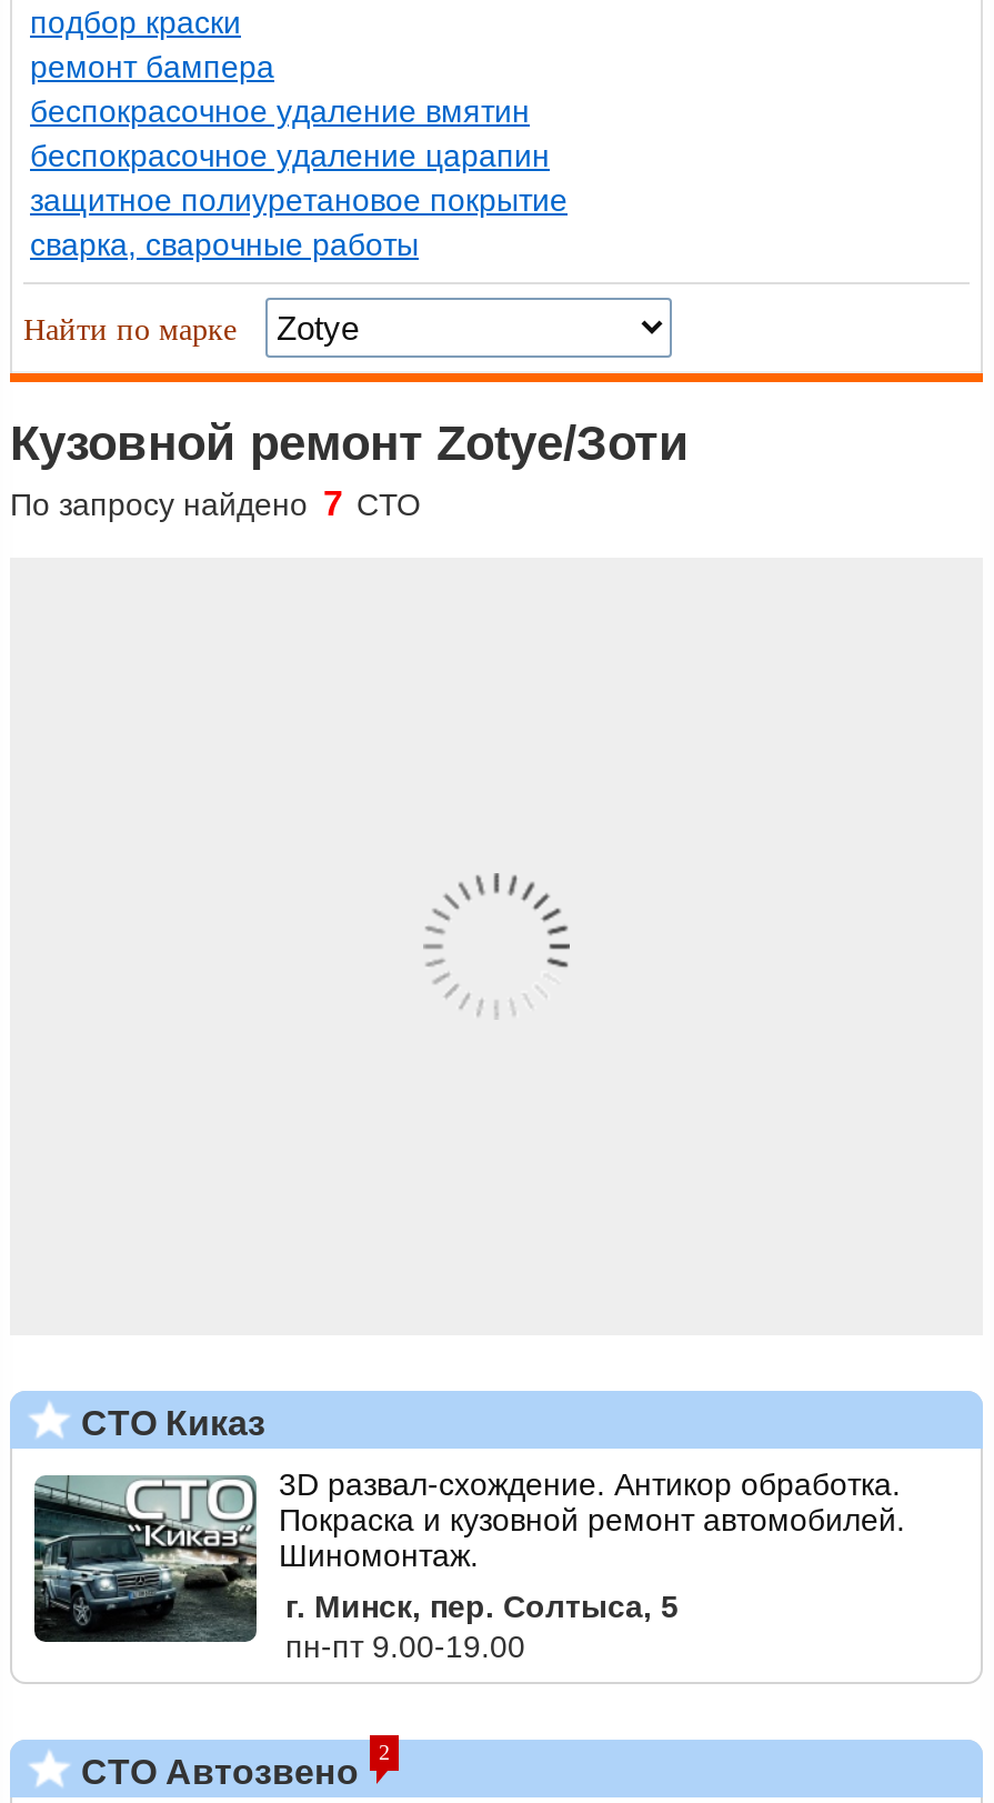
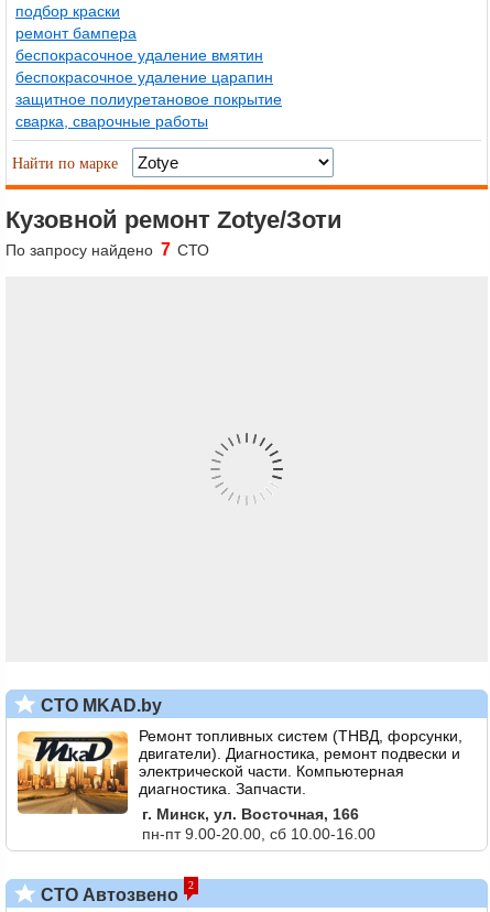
- СТО Киказ
+ СТО MKAD.by

- [image]
- 3D развал-схождение. Антикор обработка.
- Покраска и кузовной ремонт автомобилей.
- Шиномонтаж.
- г. Минск, пер. Солтыса, 5
- пн-пт 9.00-19.00
+ [image]
+ Ремонт топливных систем (ТНВД, форсунки,
+ двигатели). Диагностика, ремонт подвески и
+ электрической части. Компьютерная
+ диагностика. Запчасти.
+ г. Минск, ул. Восточная, 166
+ пн-пт 9.00-20.00, сб 10.00-16.00
